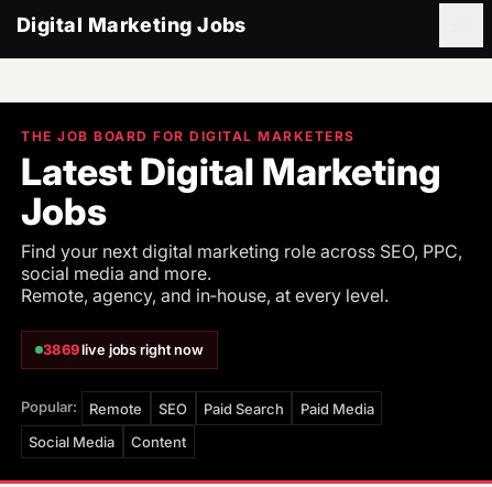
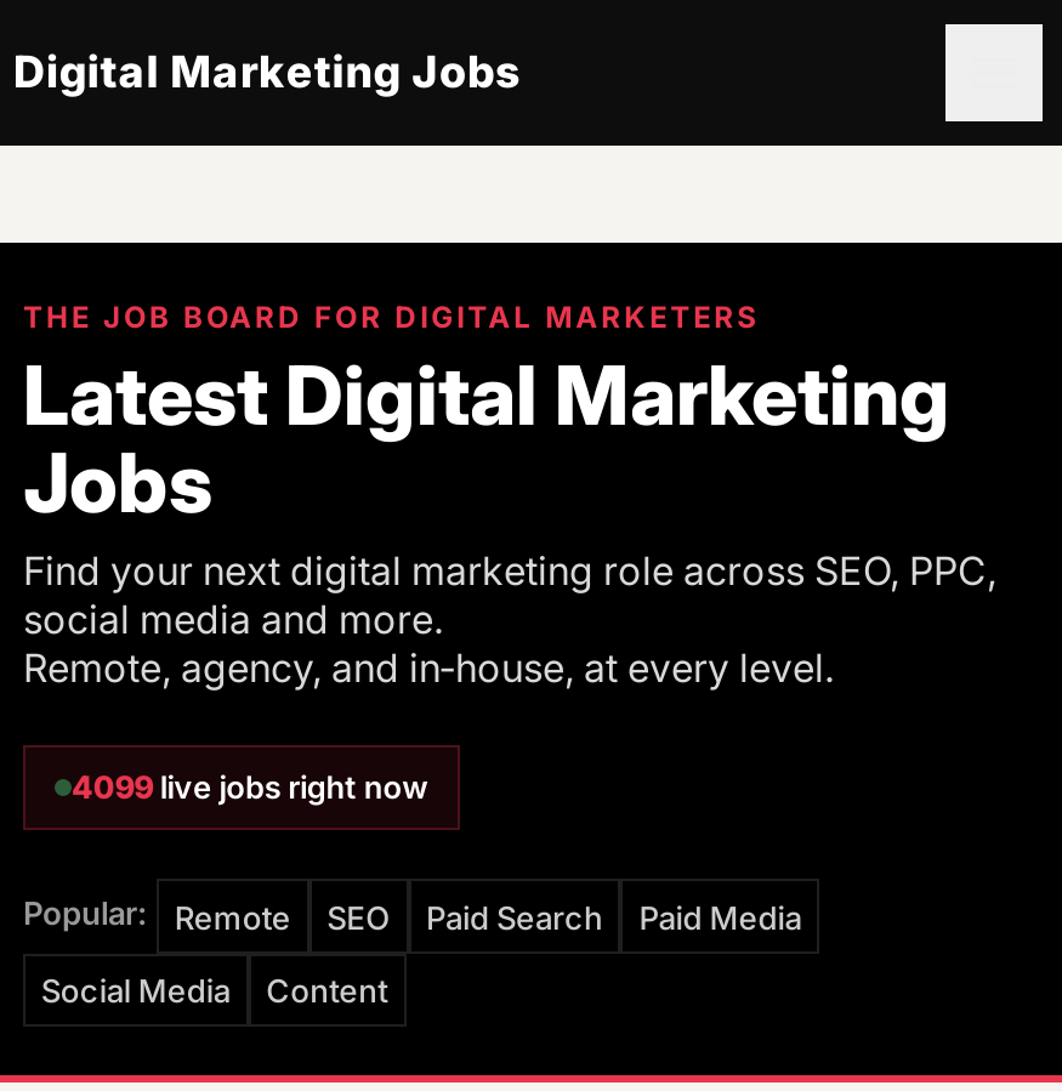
- 3869 live jobs right now
+ 4099 live jobs right now
